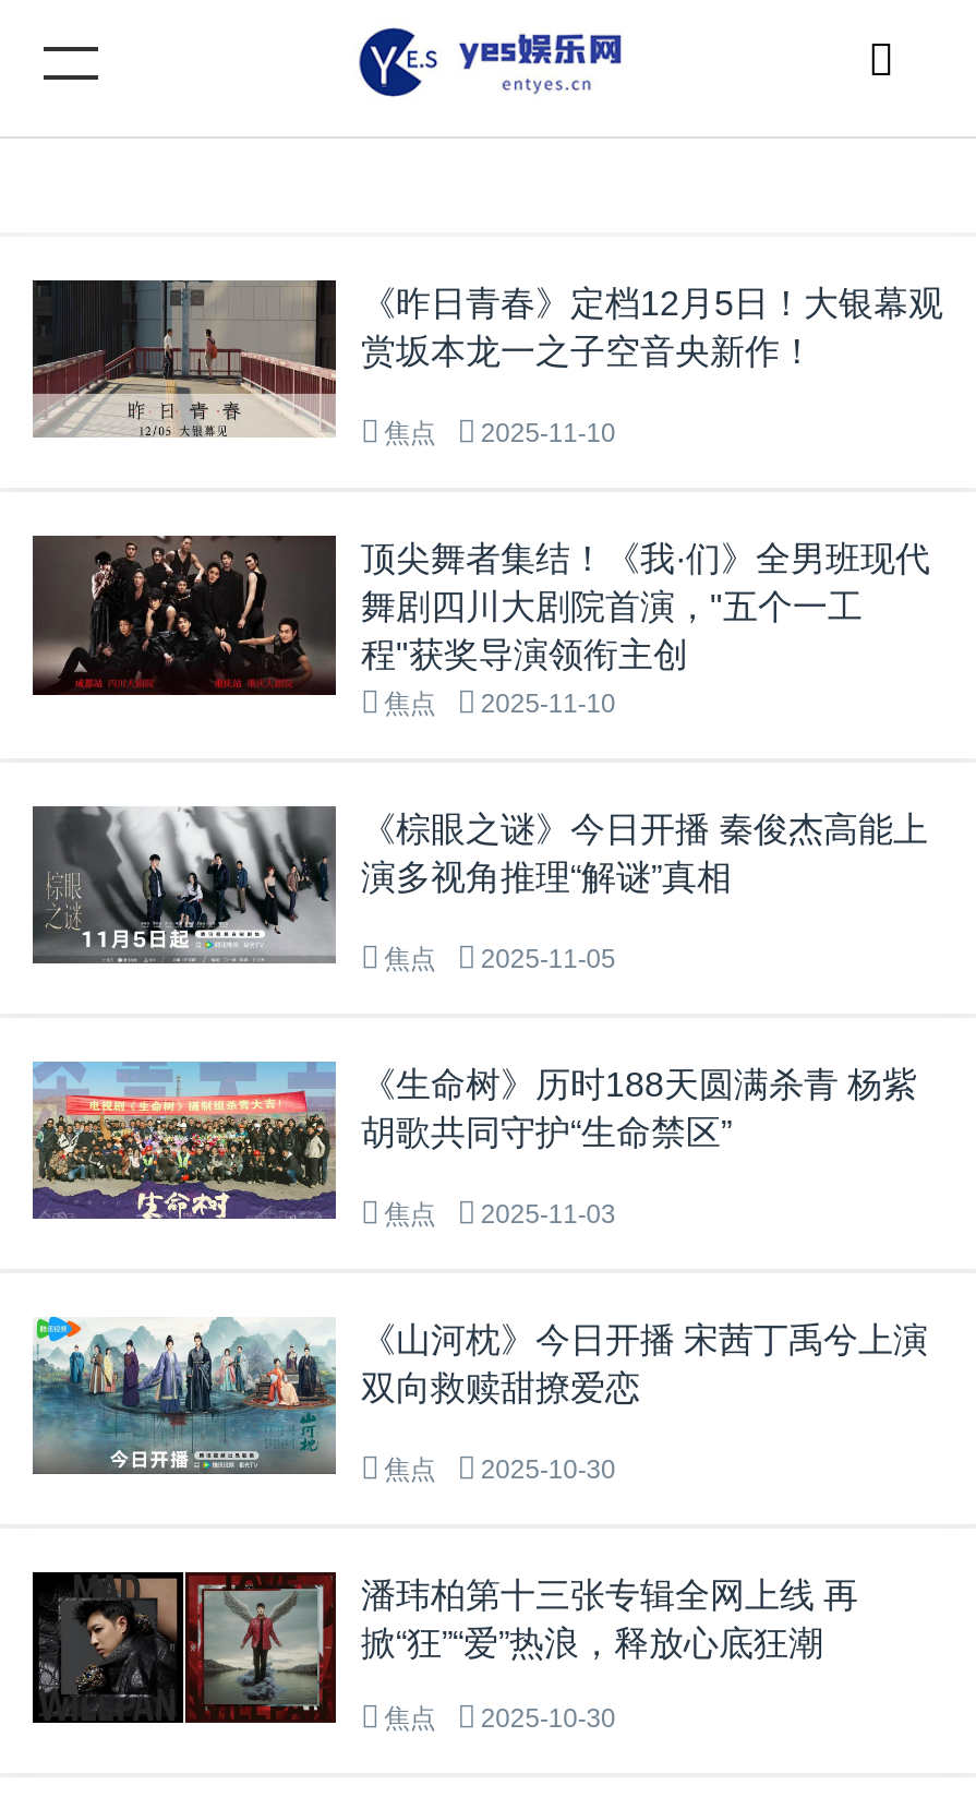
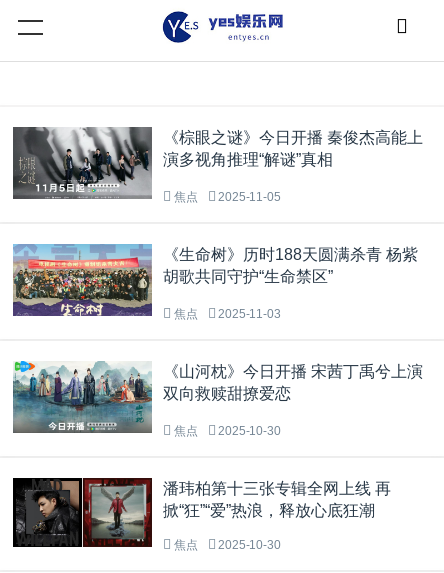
- [image]
- 《昨日青春》定档12月5日！大银幕观
- 赏坂本龙一之子空音央新作！
- 焦点
- 2025-11-10
- 顶尖舞者集结！《我·们》全男班现代
- 舞剧四川大剧院首演，"五个一工
- 程"获奖导演领衔主创
- 焦点
- 2025-11-10

- [image]
